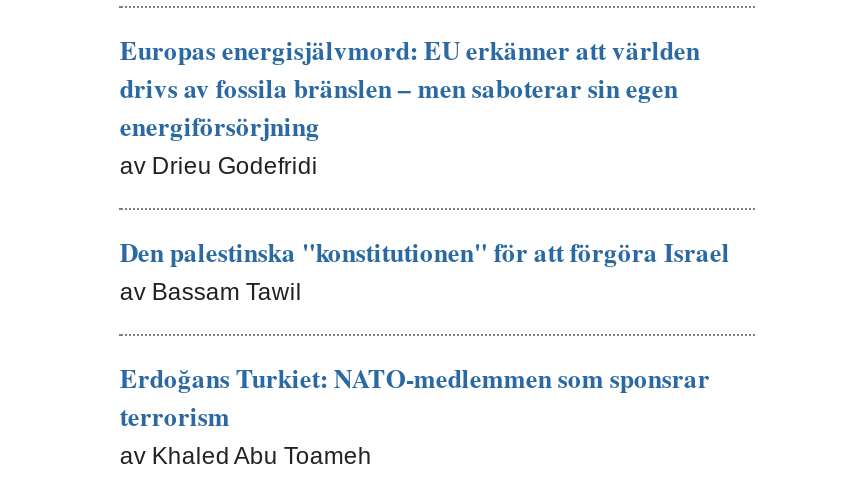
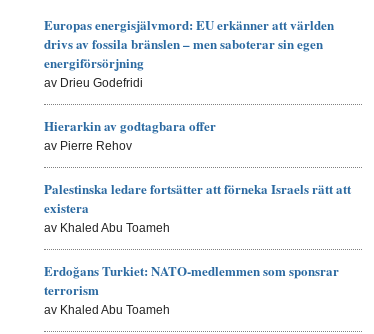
- Den palestinska "konstitutionen" för att förgöra Israel
- av Bassam Tawil
+ Hierarkin av godtagbara offer
+ av Pierre Rehov
+ Palestinska ledare fortsätter att förneka Israels rätt att
+ existera
+ av Khaled Abu Toameh
